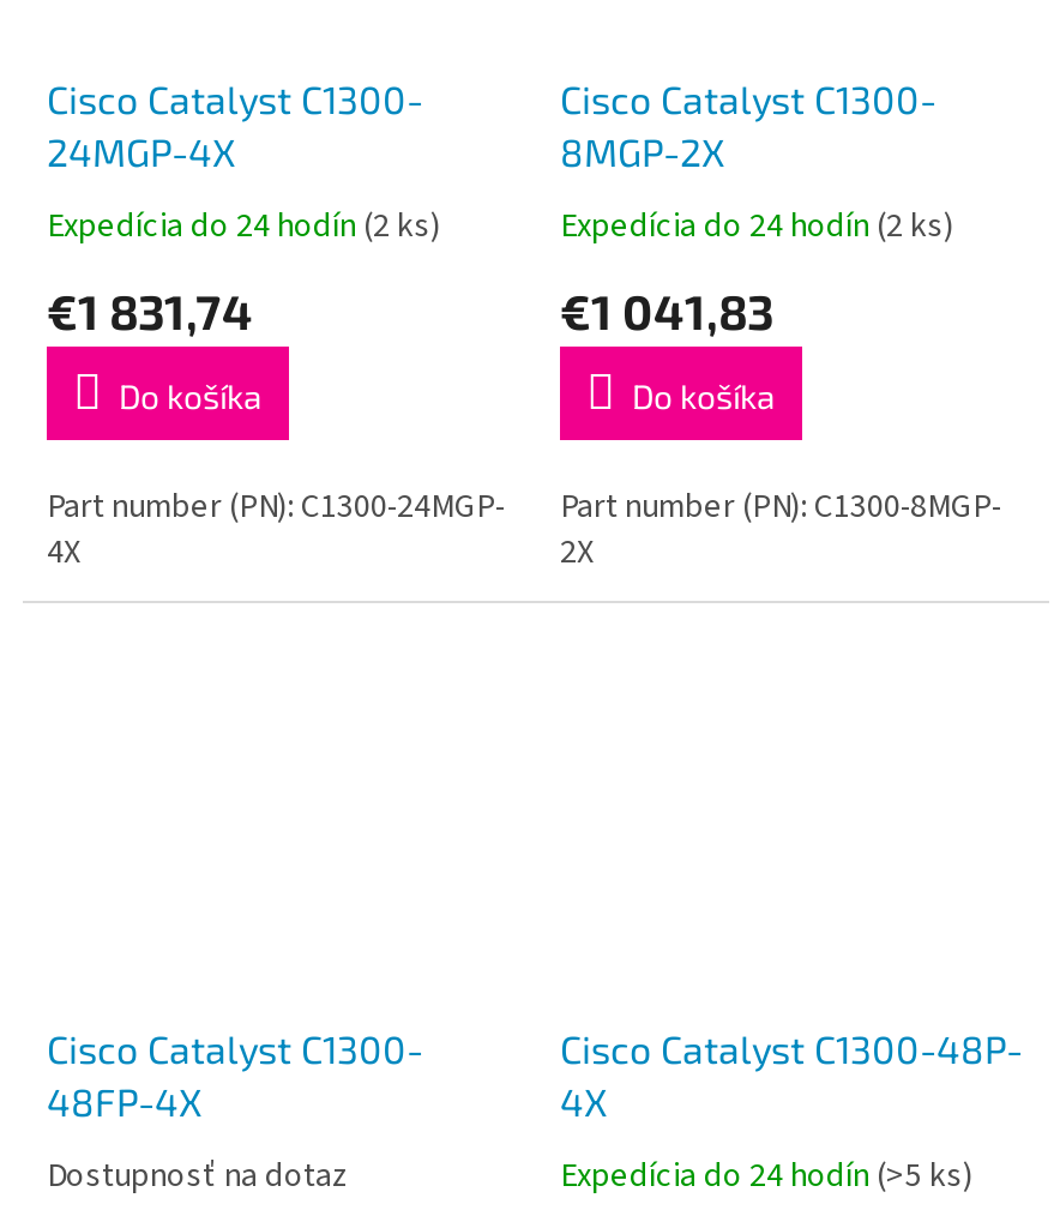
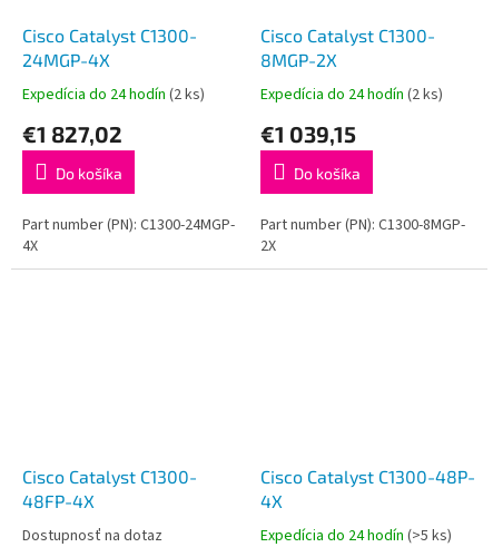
- €1 831,74
+ €1 827,02

- €1 041,83
+ €1 039,15
